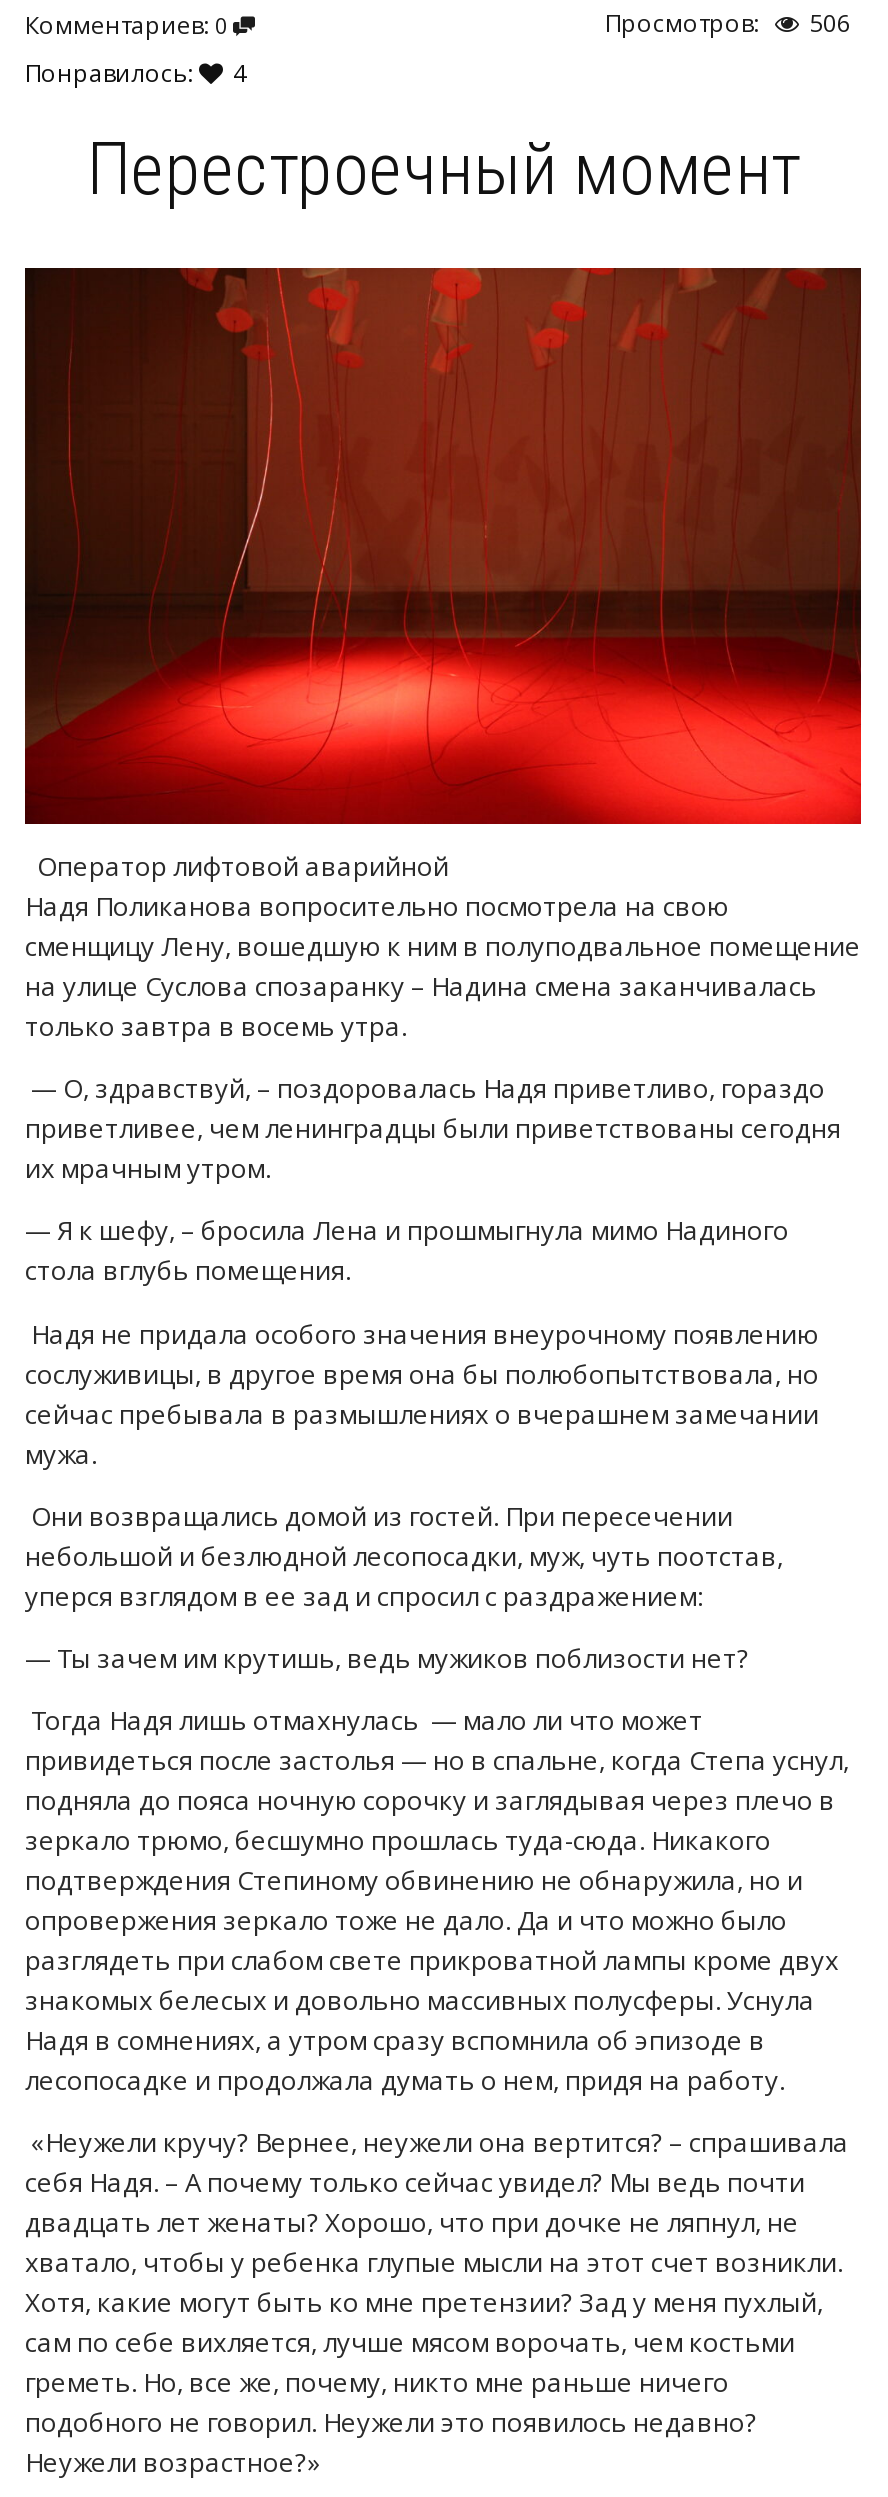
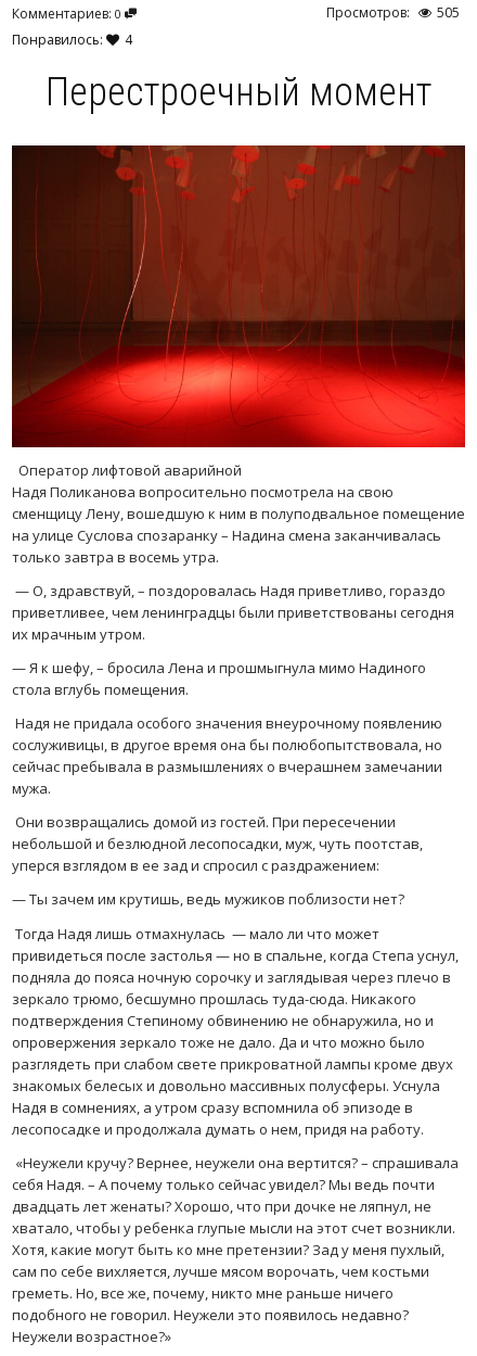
- Просмотров: 506
+ Просмотров: 505
